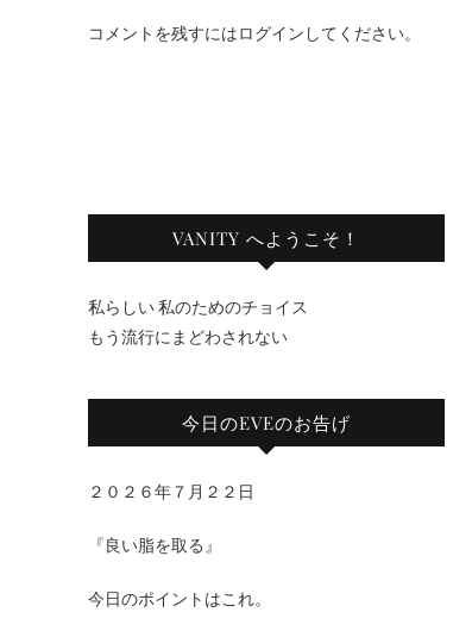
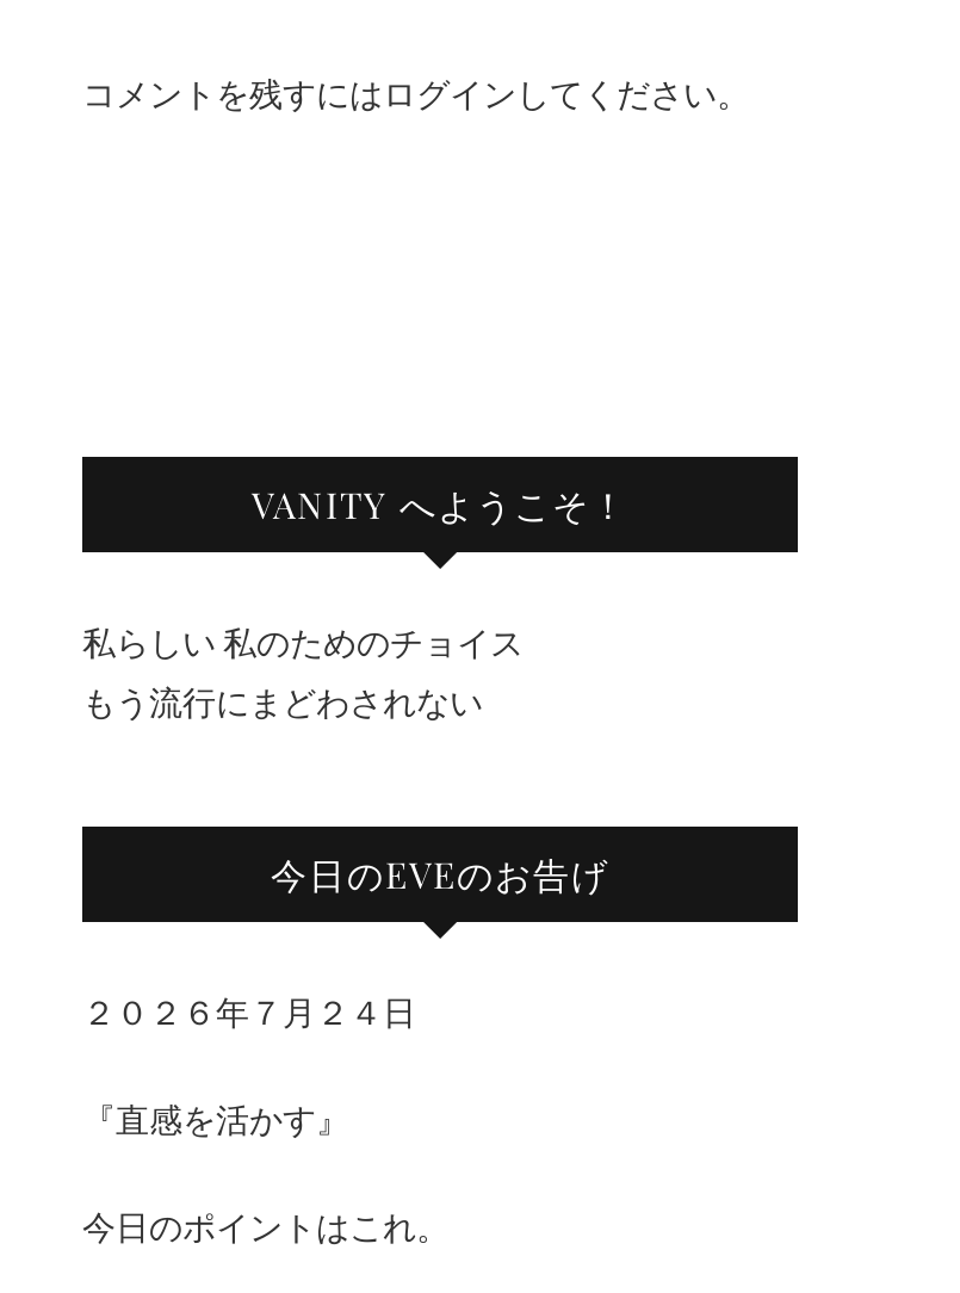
- ２０２６年７月２２日
+ ２０２６年７月２４日

- 『良い脂を取る』
+ 『直感を活かす』
